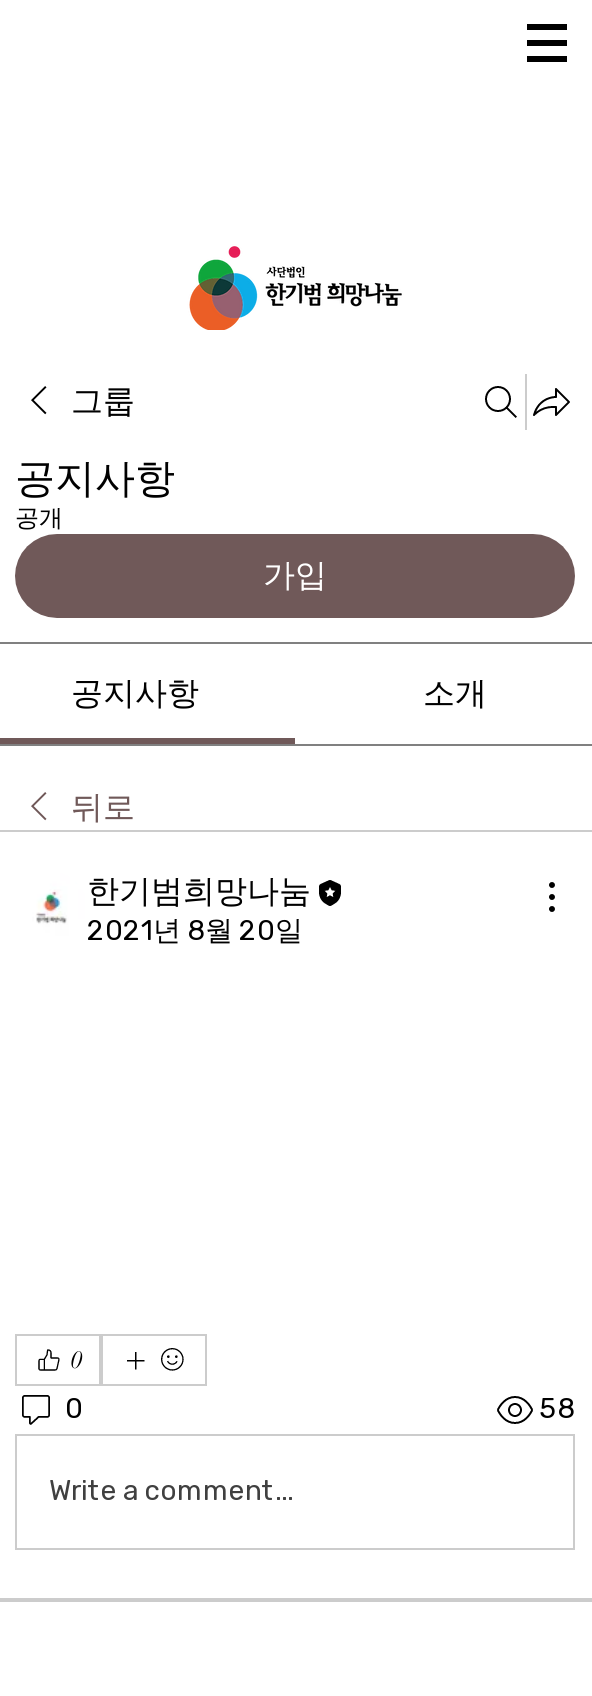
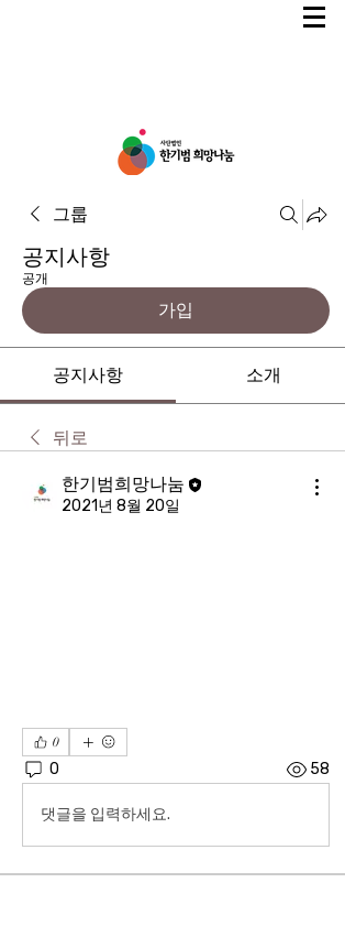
- Write a comment...
+ 댓글을 입력하세요.
